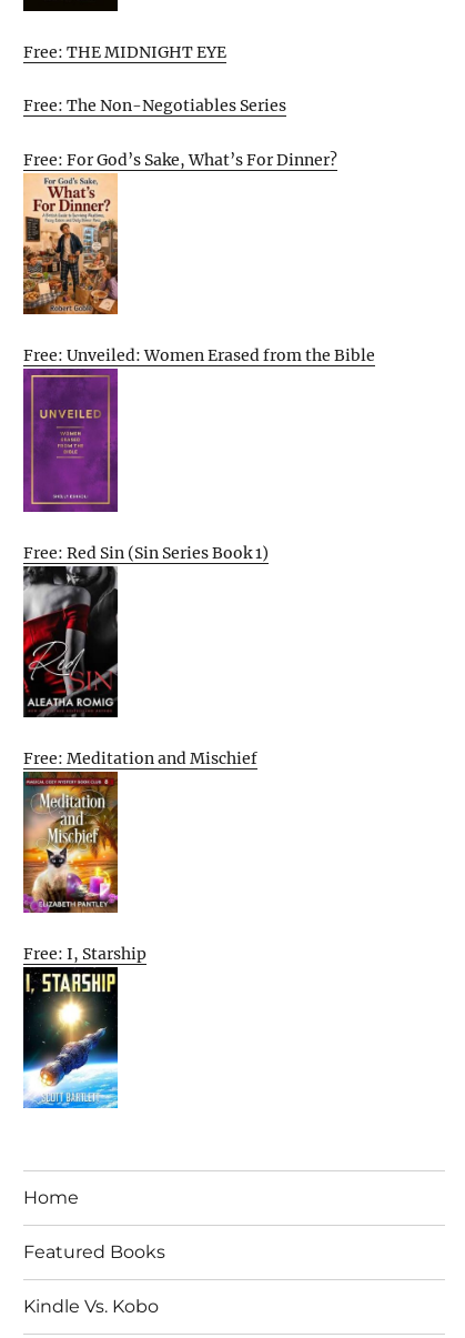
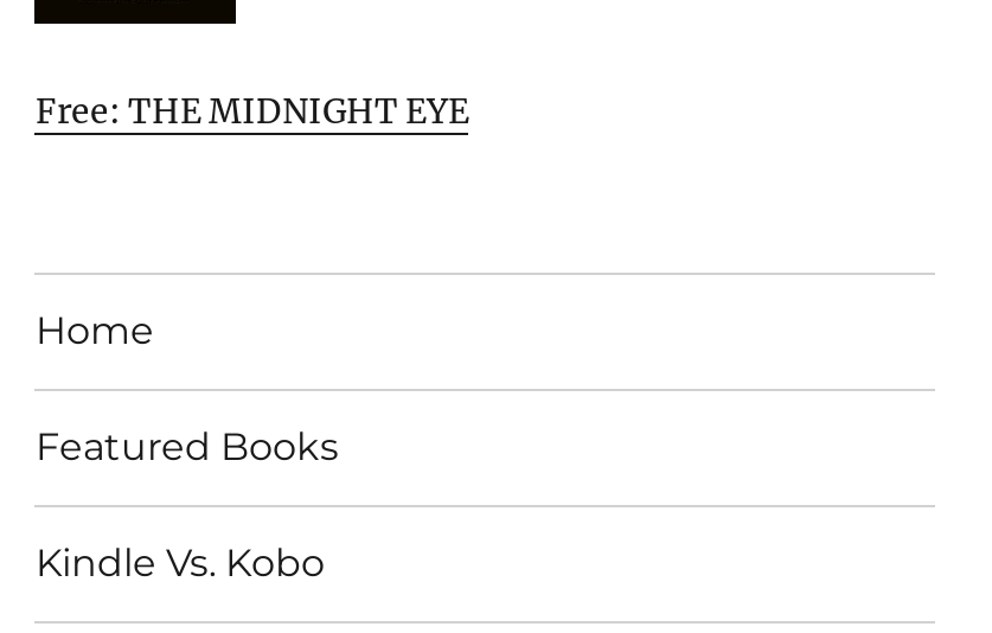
- Free: The Non-Negotiables Series
- Free: For God’s Sake, What’s For Dinner?

- [image]
- Free: Unveiled: Women Erased from the Bible

- [image]
- Free: Red Sin (Sin Series Book 1)

- [image]
- Free: Meditation and Mischief

- [image]
- Free: I, Starship

- [image]
